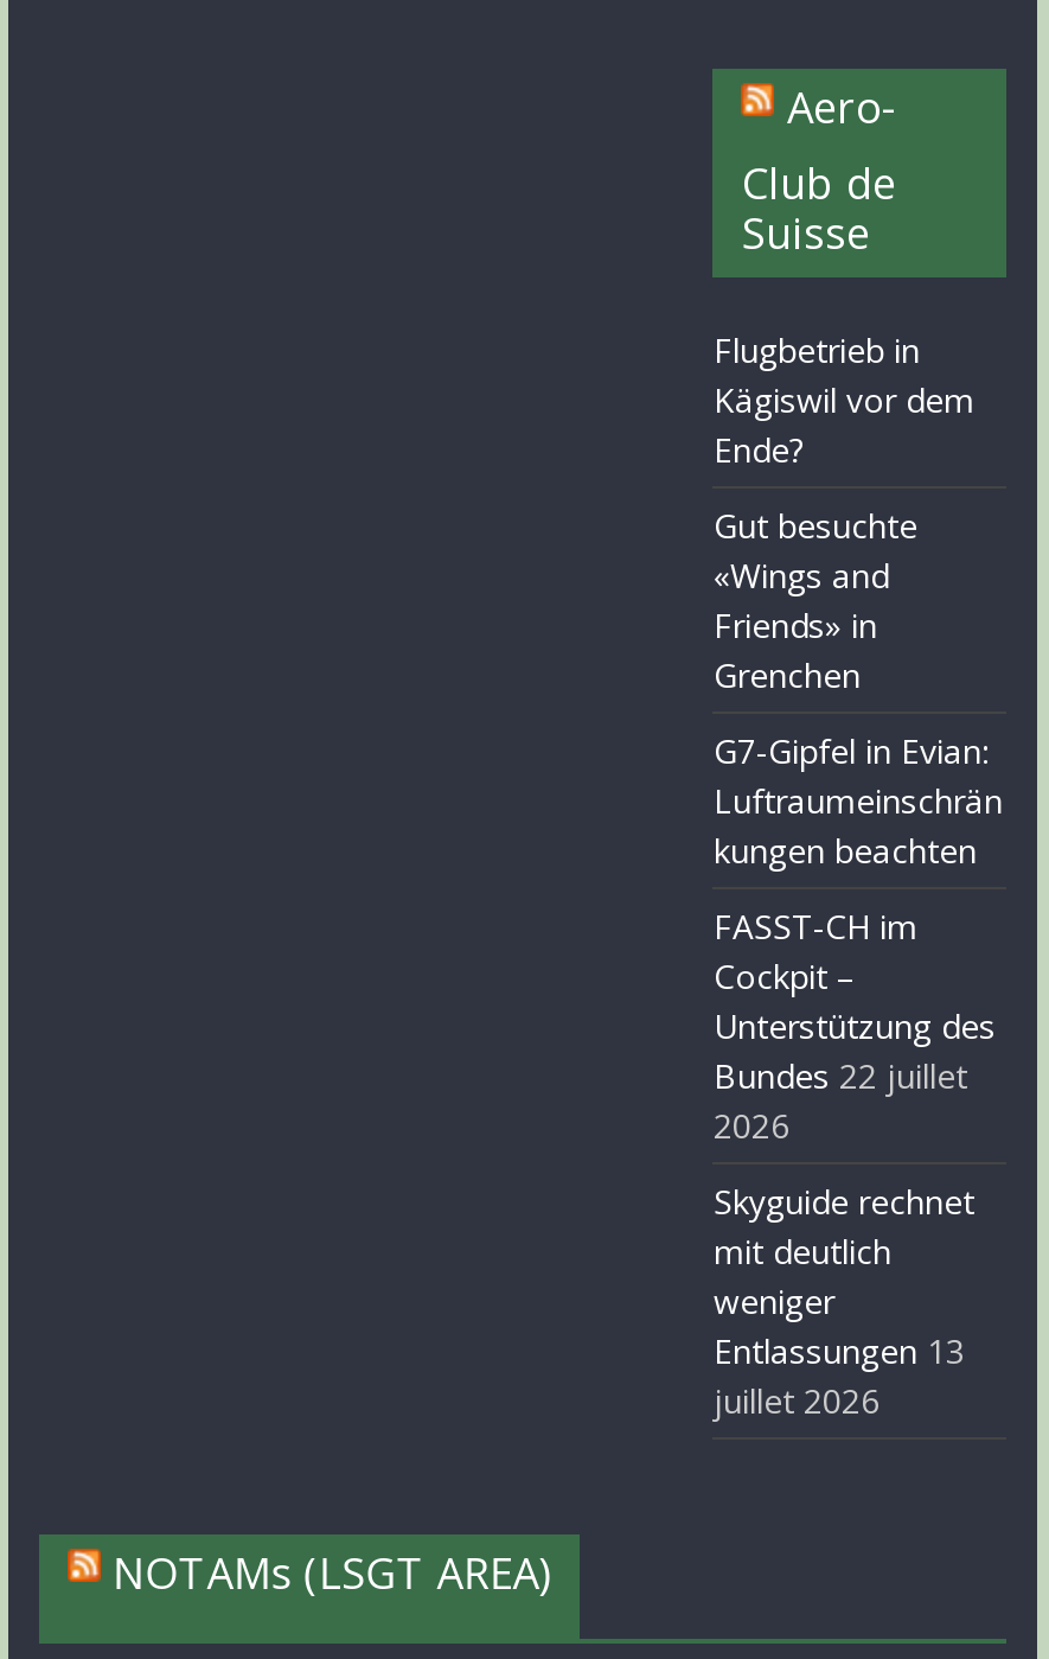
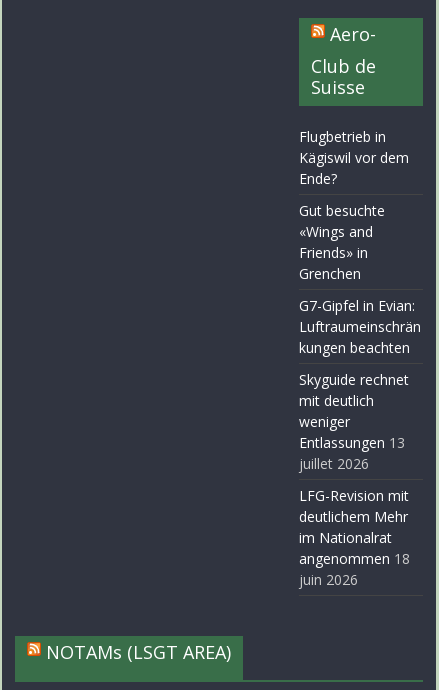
- FASST-CH im
- Cockpit –
- Unterstützung des
- Bundes 22 juillet
- 2026

moved up: Skyguide rechnet | mit deutlich | weniger | Entlassungen 13 | juillet 2026

+ LFG-Revision mit
+ deutlichem Mehr
+ im Nationalrat
+ angenommen 18
+ juin 2026
